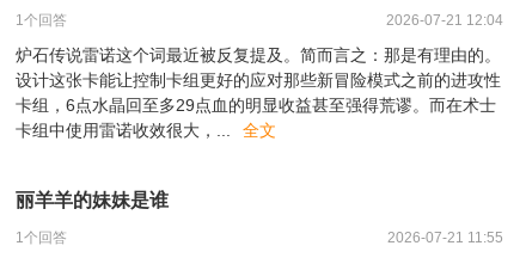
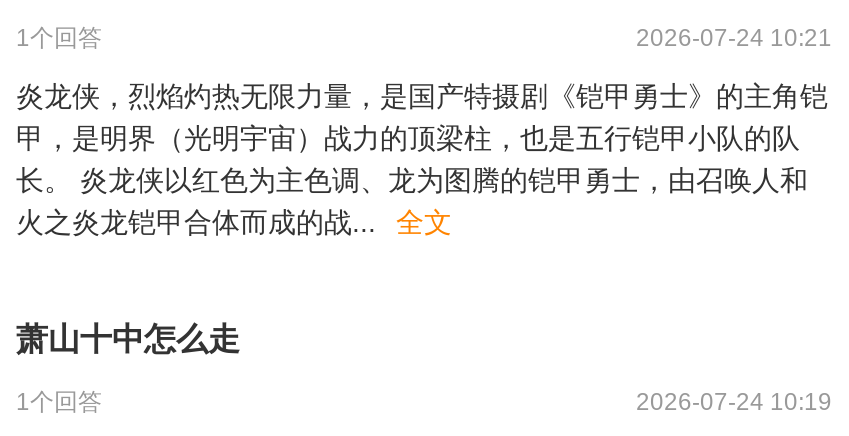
- 2026-07-21 12:04
+ 2026-07-24 10:21

- 炉石传说雷诺这个词最近被反复提及。简而言之：那是有理由的。
- 设计这张卡能让控制卡组更好的应对那些新冒险模式之前的进攻性
- 卡组，6点水晶回至多29点血的明显收益甚至强得荒谬。而在术士
- 卡组中使用雷诺收效很大，...
+ 炎龙侠，烈焰灼热无限力量，是国产特摄剧《铠甲勇士》的主角铠
+ 甲，是明界（光明宇宙）战力的顶梁柱，也是五行铠甲小队的队
+ 长。 炎龙侠以红色为主色调、龙为图腾的铠甲勇士，由召唤人和
+ 火之炎龙铠甲合体而成的战...

- 丽羊羊的妹妹是谁
+ 萧山十中怎么走

- 2026-07-21 11:55
+ 2026-07-24 10:19
